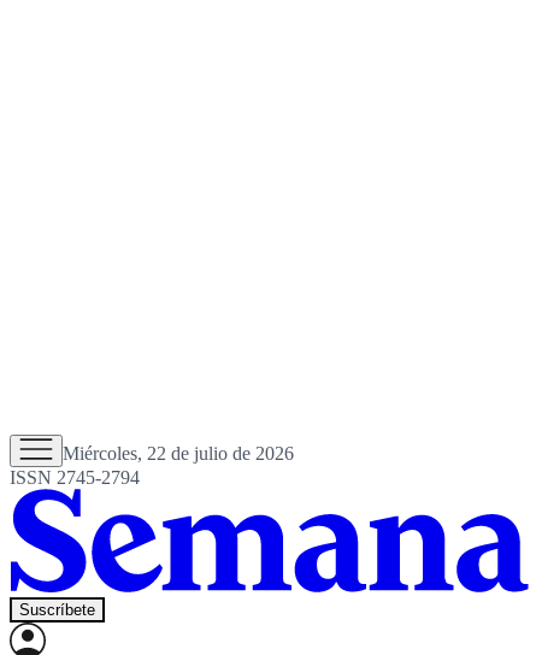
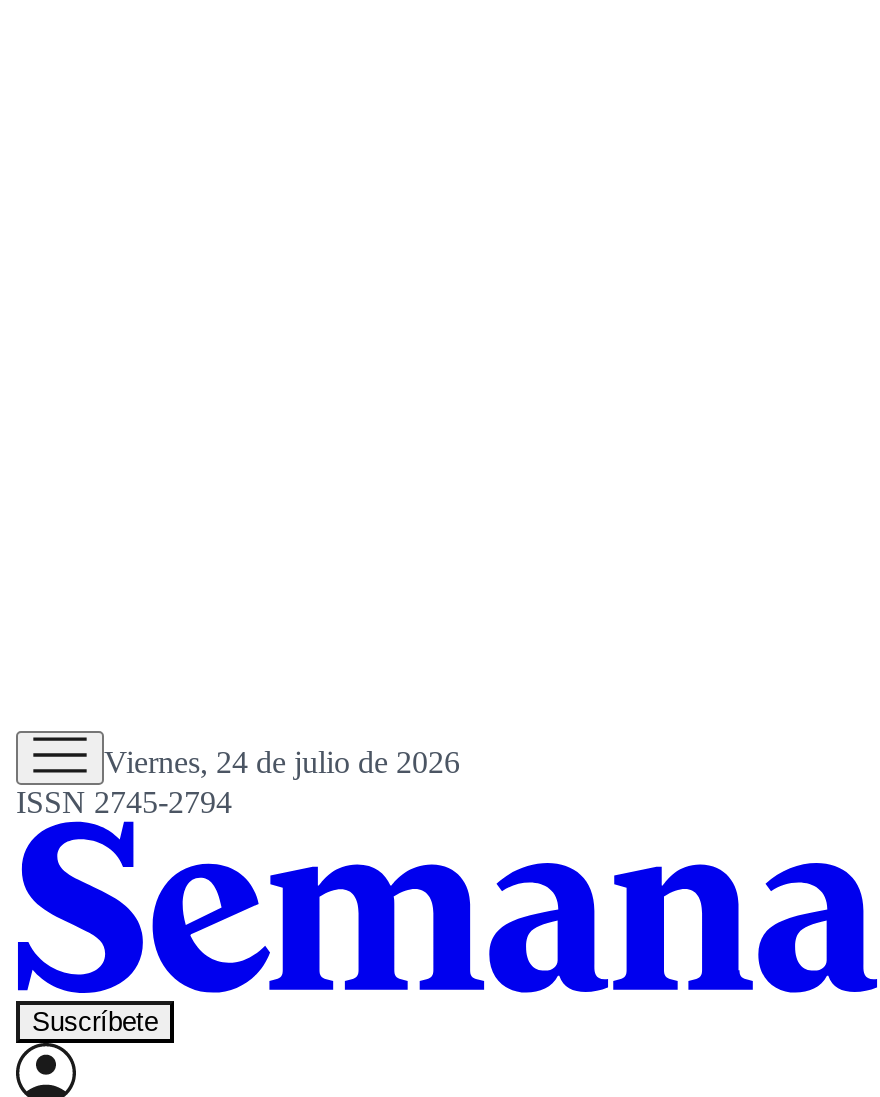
- Miércoles, 22 de julio de 2026
+ Viernes, 24 de julio de 2026
